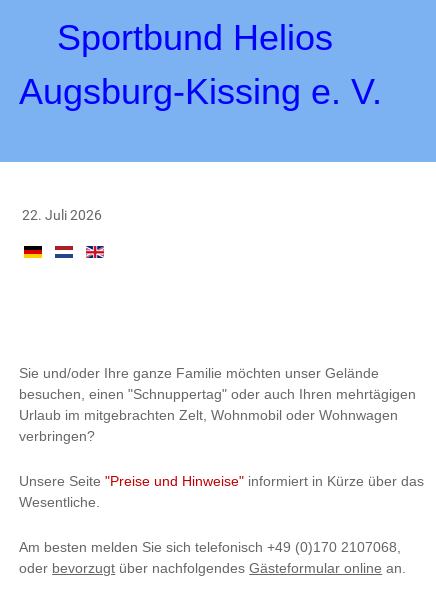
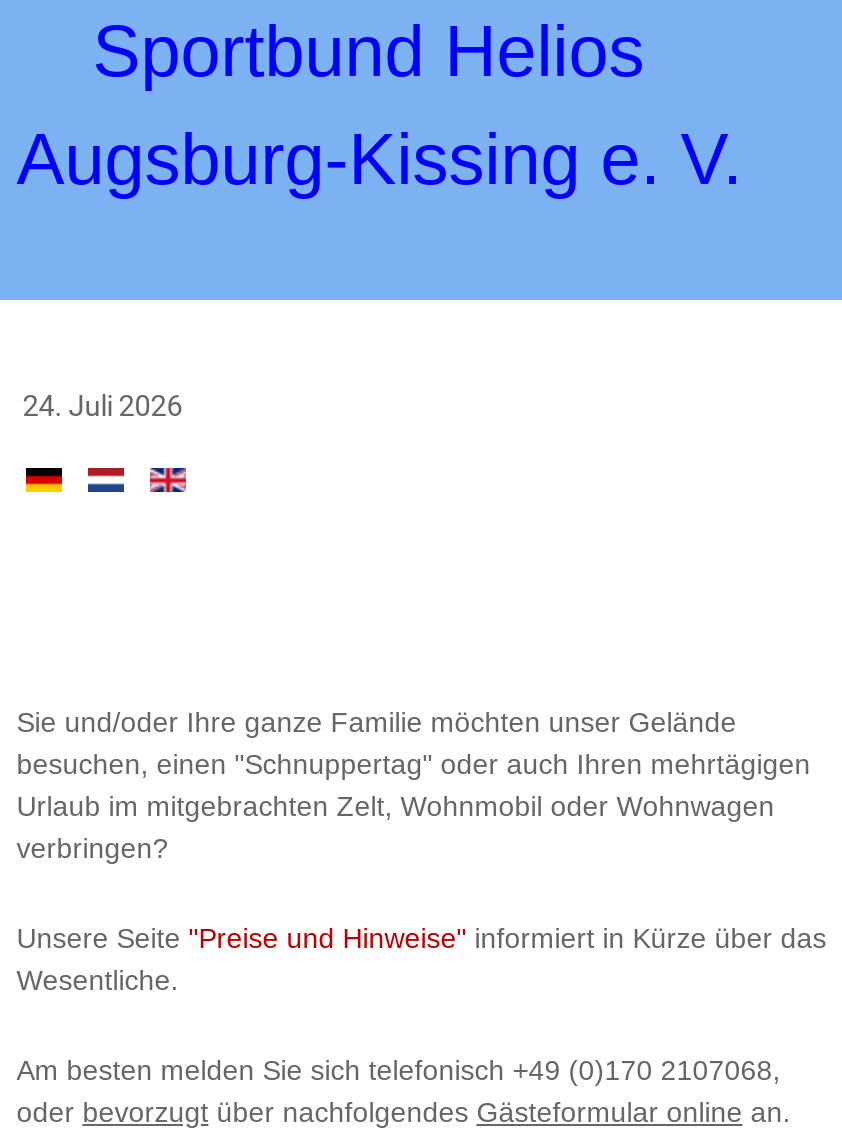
- 22. Juli 2026
+ 24. Juli 2026
